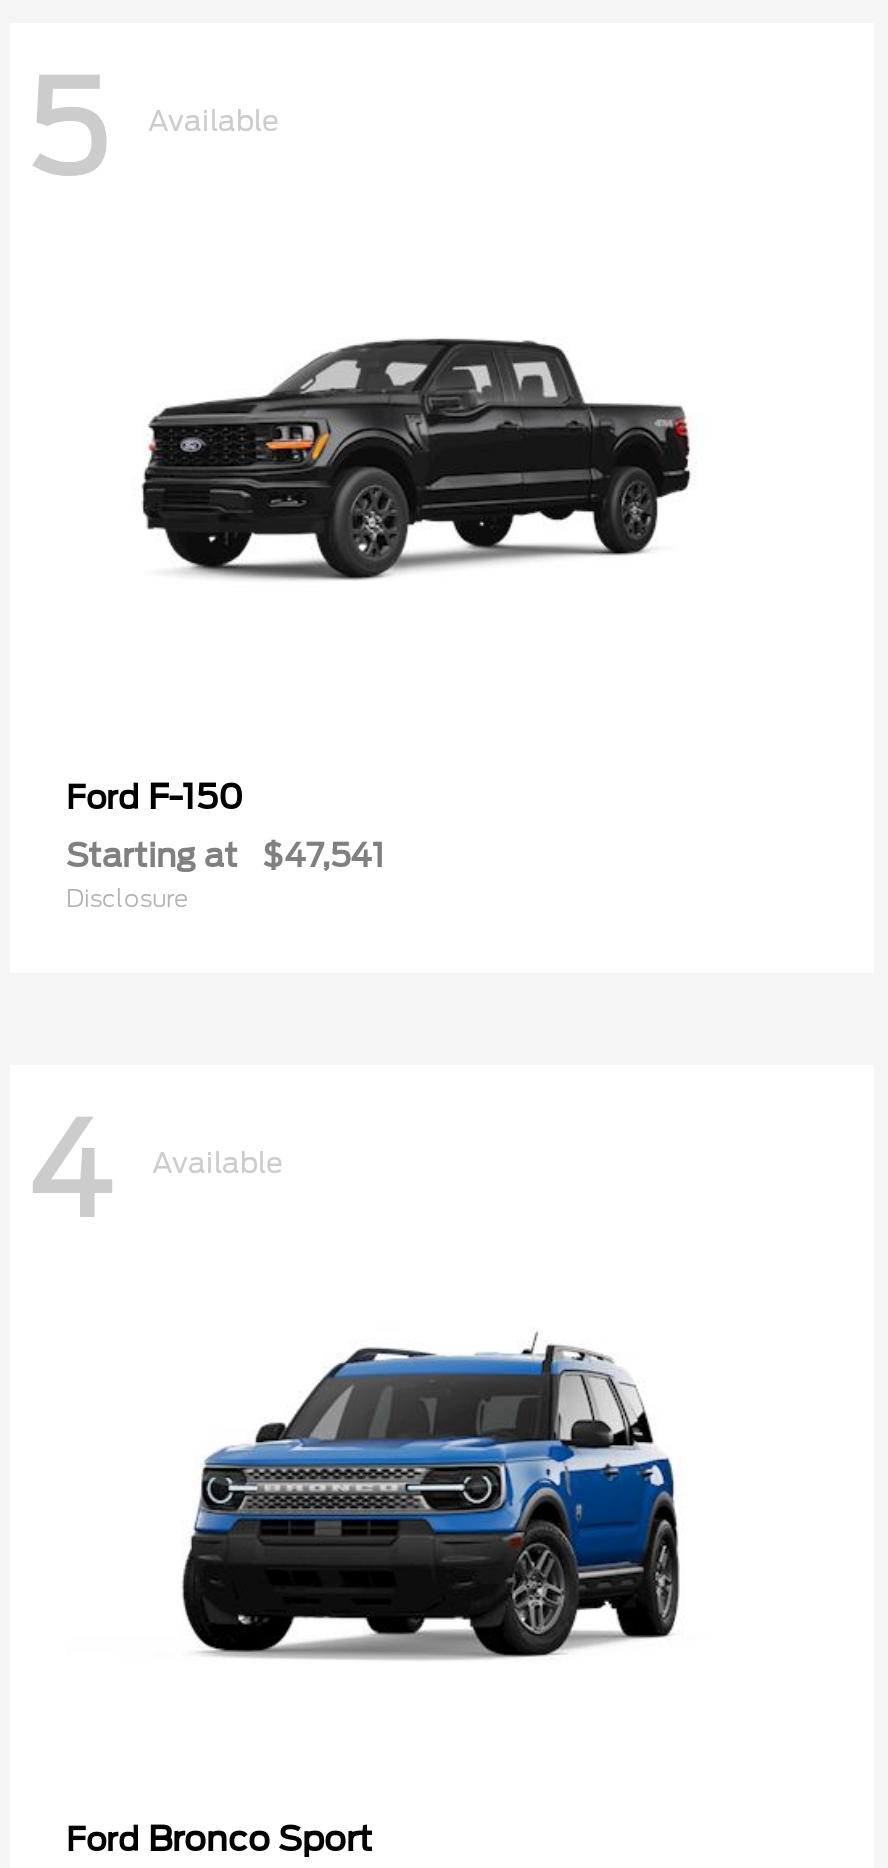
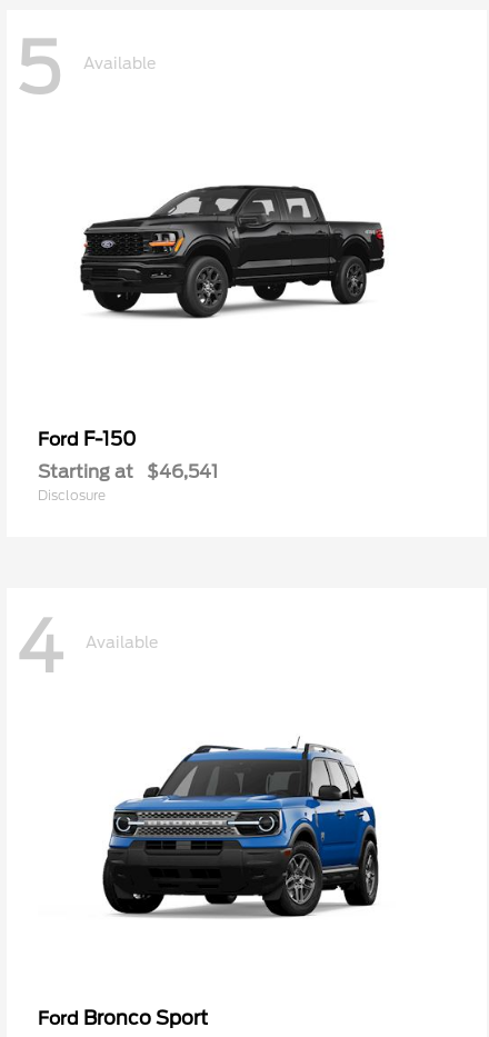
- Starting at $47,541
+ Starting at $46,541
